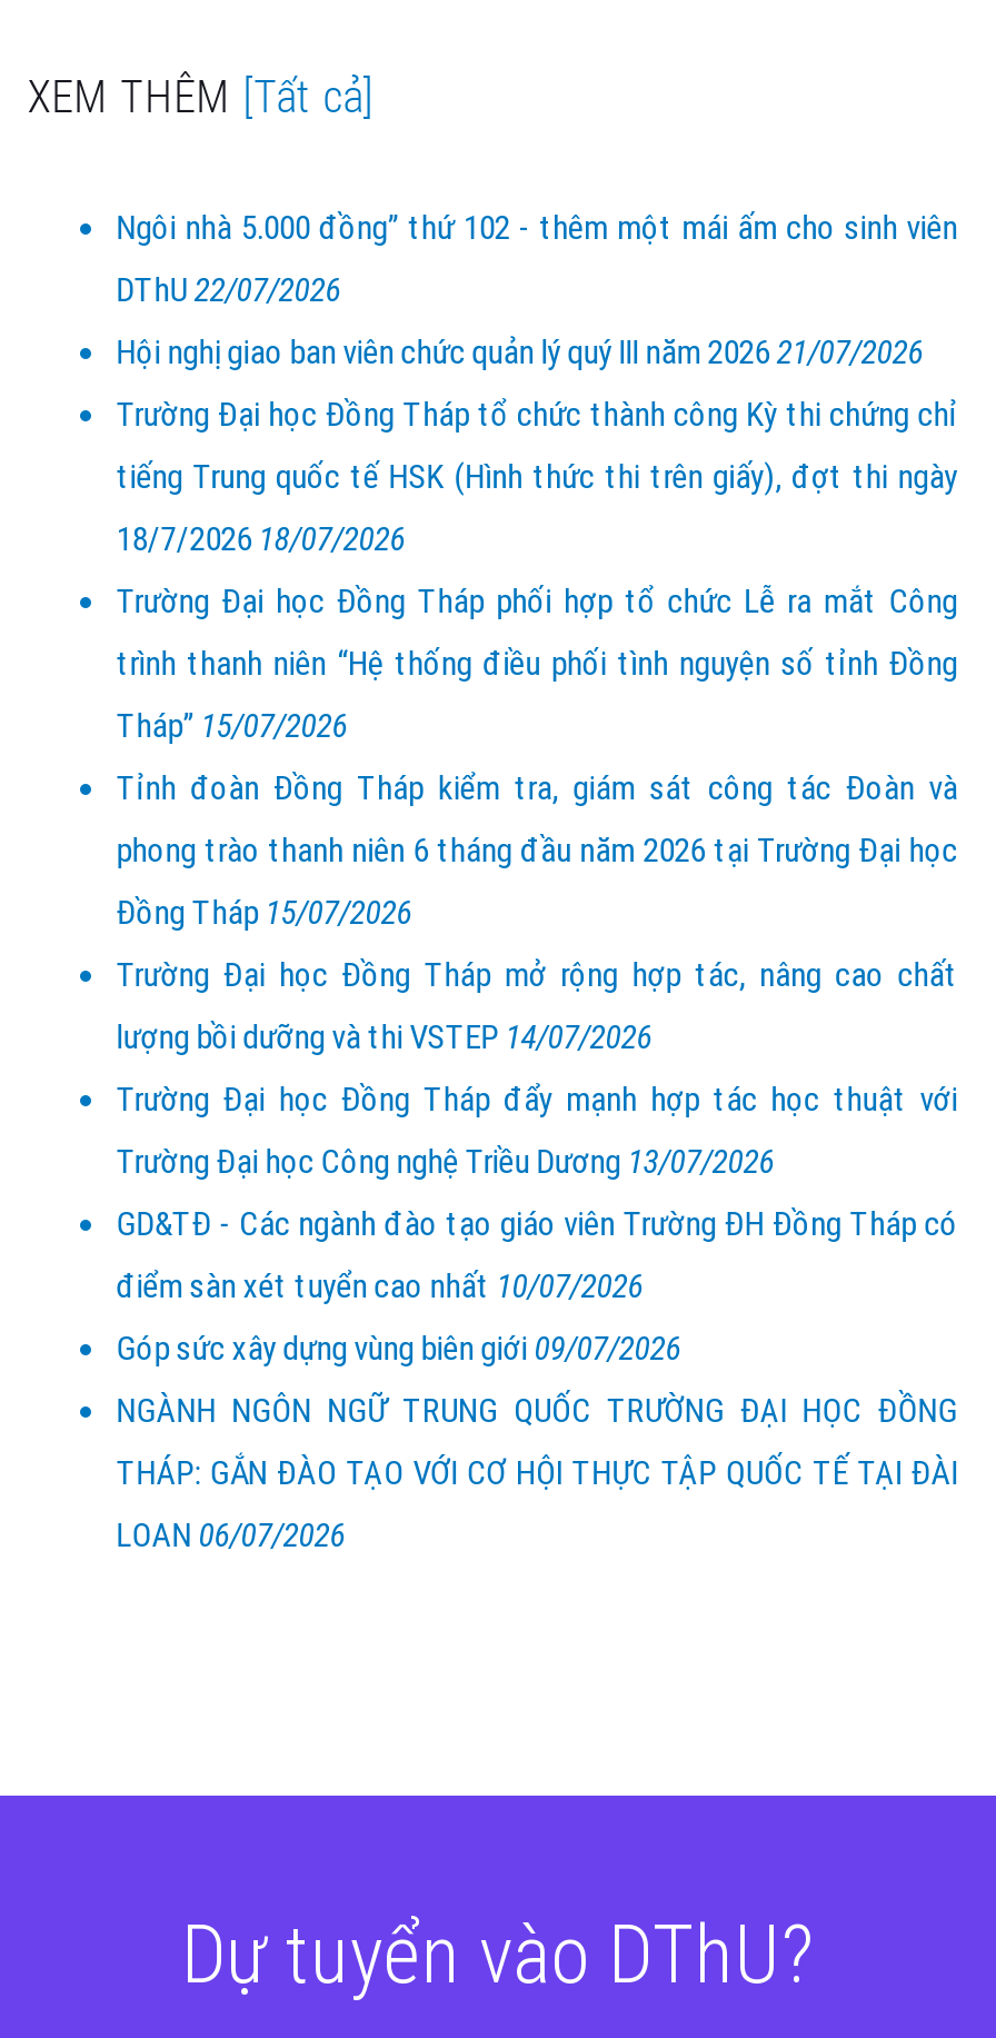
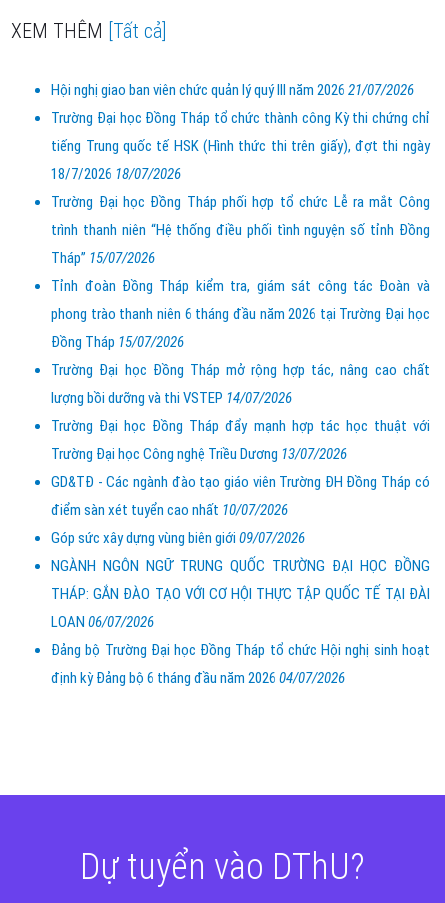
- Ngôi nhà 5.000 đồng” thứ 102 - thêm một mái ấm cho sinh viên
- DThU 22/07/2026

moved up: Hội nghị giao ban viên chức quản lý quý III năm 2026 21/07/2026 | Trường Đại học Đồng Tháp tổ chức thành công Kỳ thi chứng chỉ | tiếng Trung quốc tế HSK (Hình thức thi trên giấy), đợt thi ngày | ... | THÁP: GẮN ĐÀO TẠO VỚI CƠ HỘI THỰC TẬP QUỐC TẾ TẠI ĐÀI | LOAN 06/07/2026

+ Đảng bộ Trường Đại học Đồng Tháp tổ chức Hội nghị sinh hoạt
+ định kỳ Đảng bộ 6 tháng đầu năm 2026 04/07/2026
